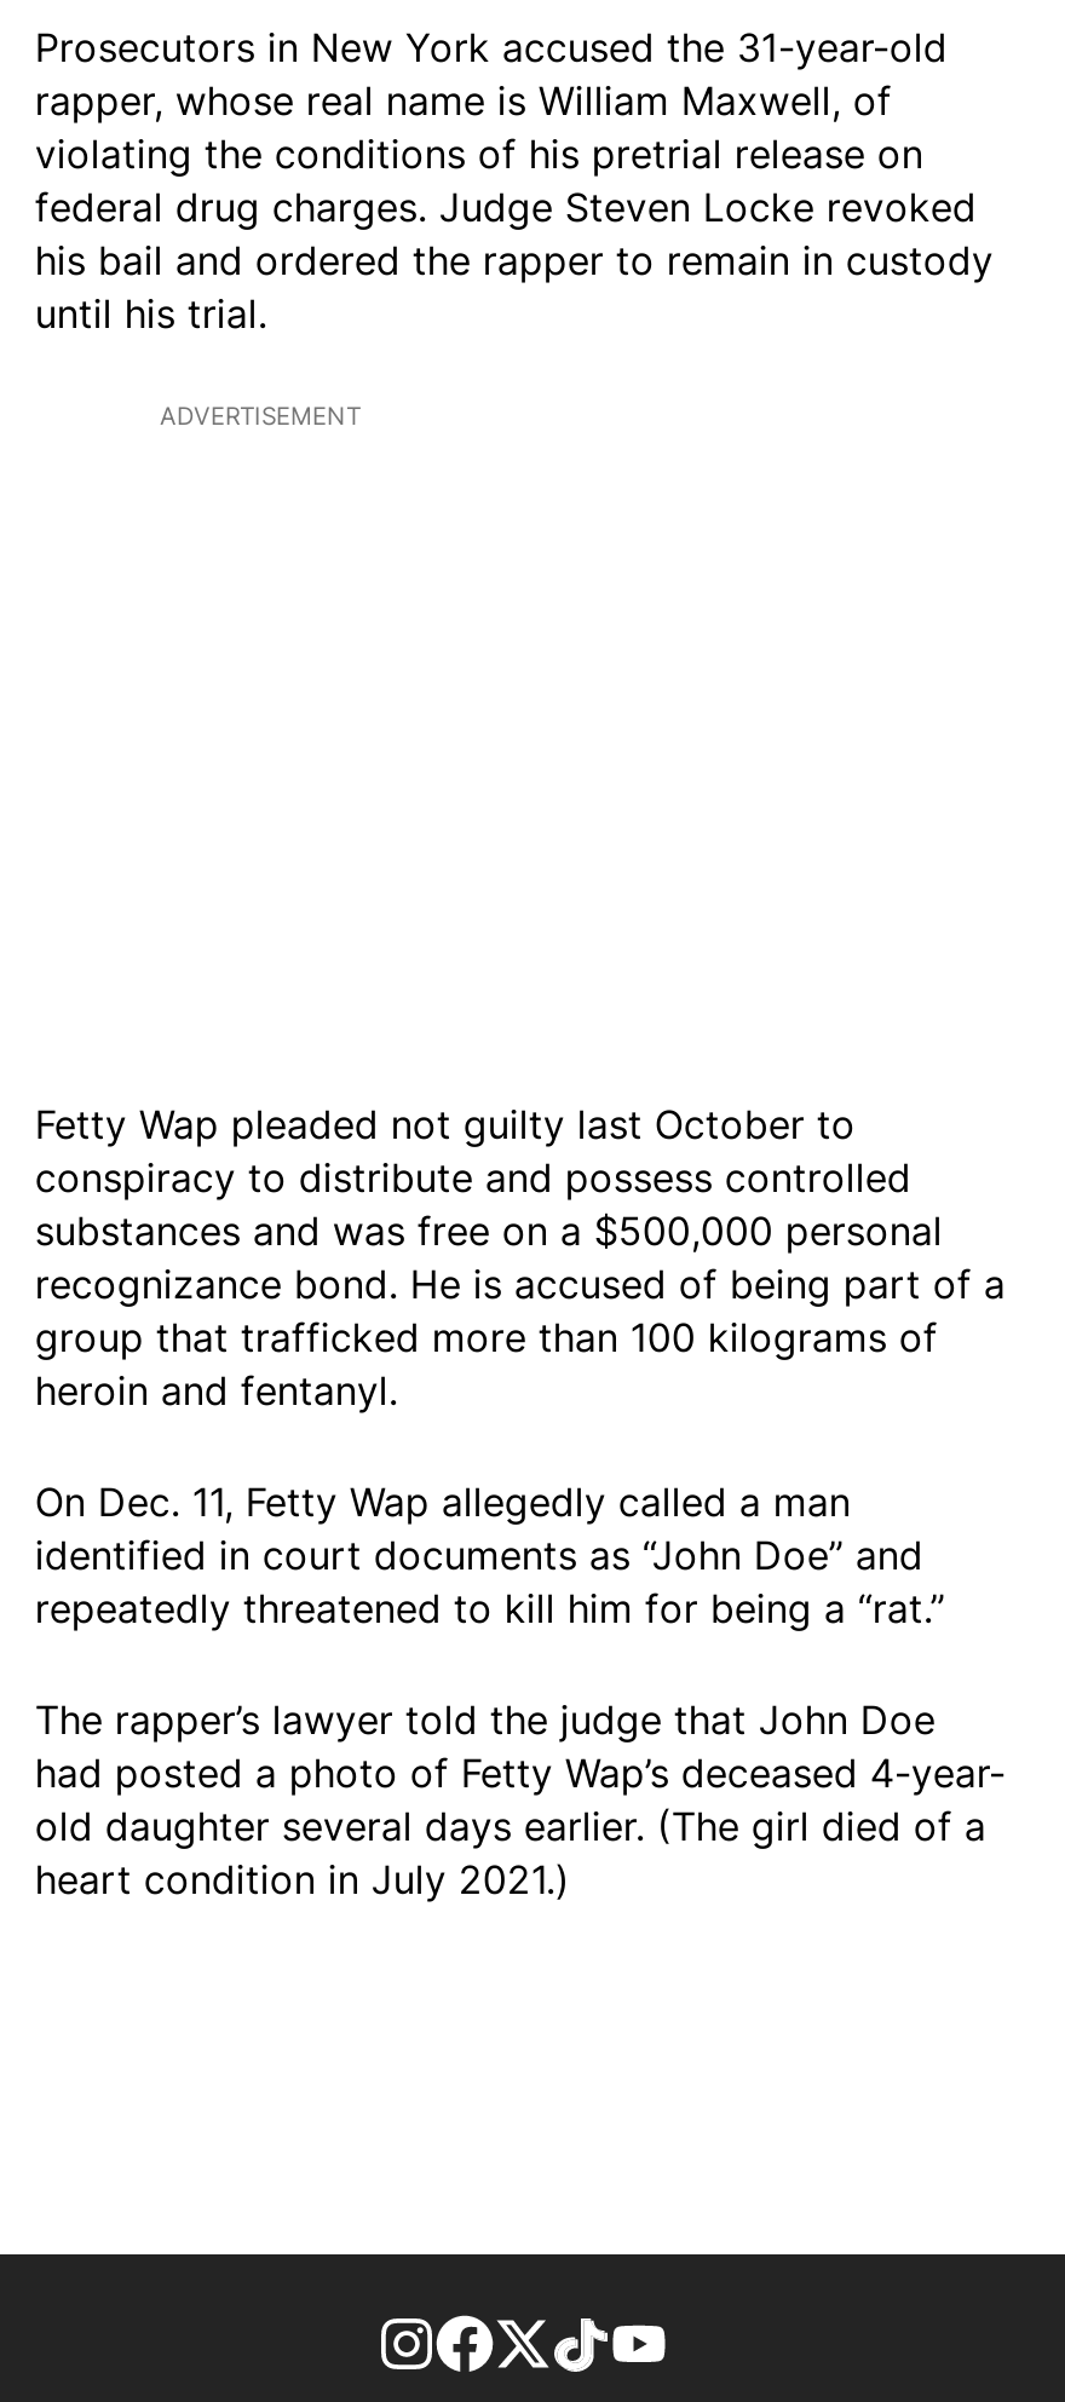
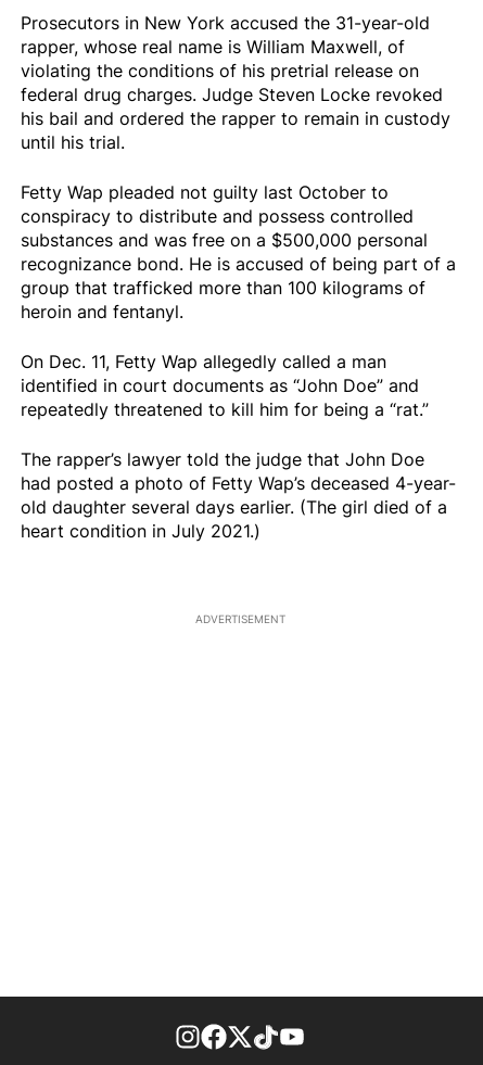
moved down: ADVERTISEMENT

moved up: Fetty Wap pleaded not guilty last October to | conspiracy to distribute and possess controlled | substances and was free on a $500,000 personal | ... | old daughter several days earlier. (The girl died of a | heart condition in July 2021.)
